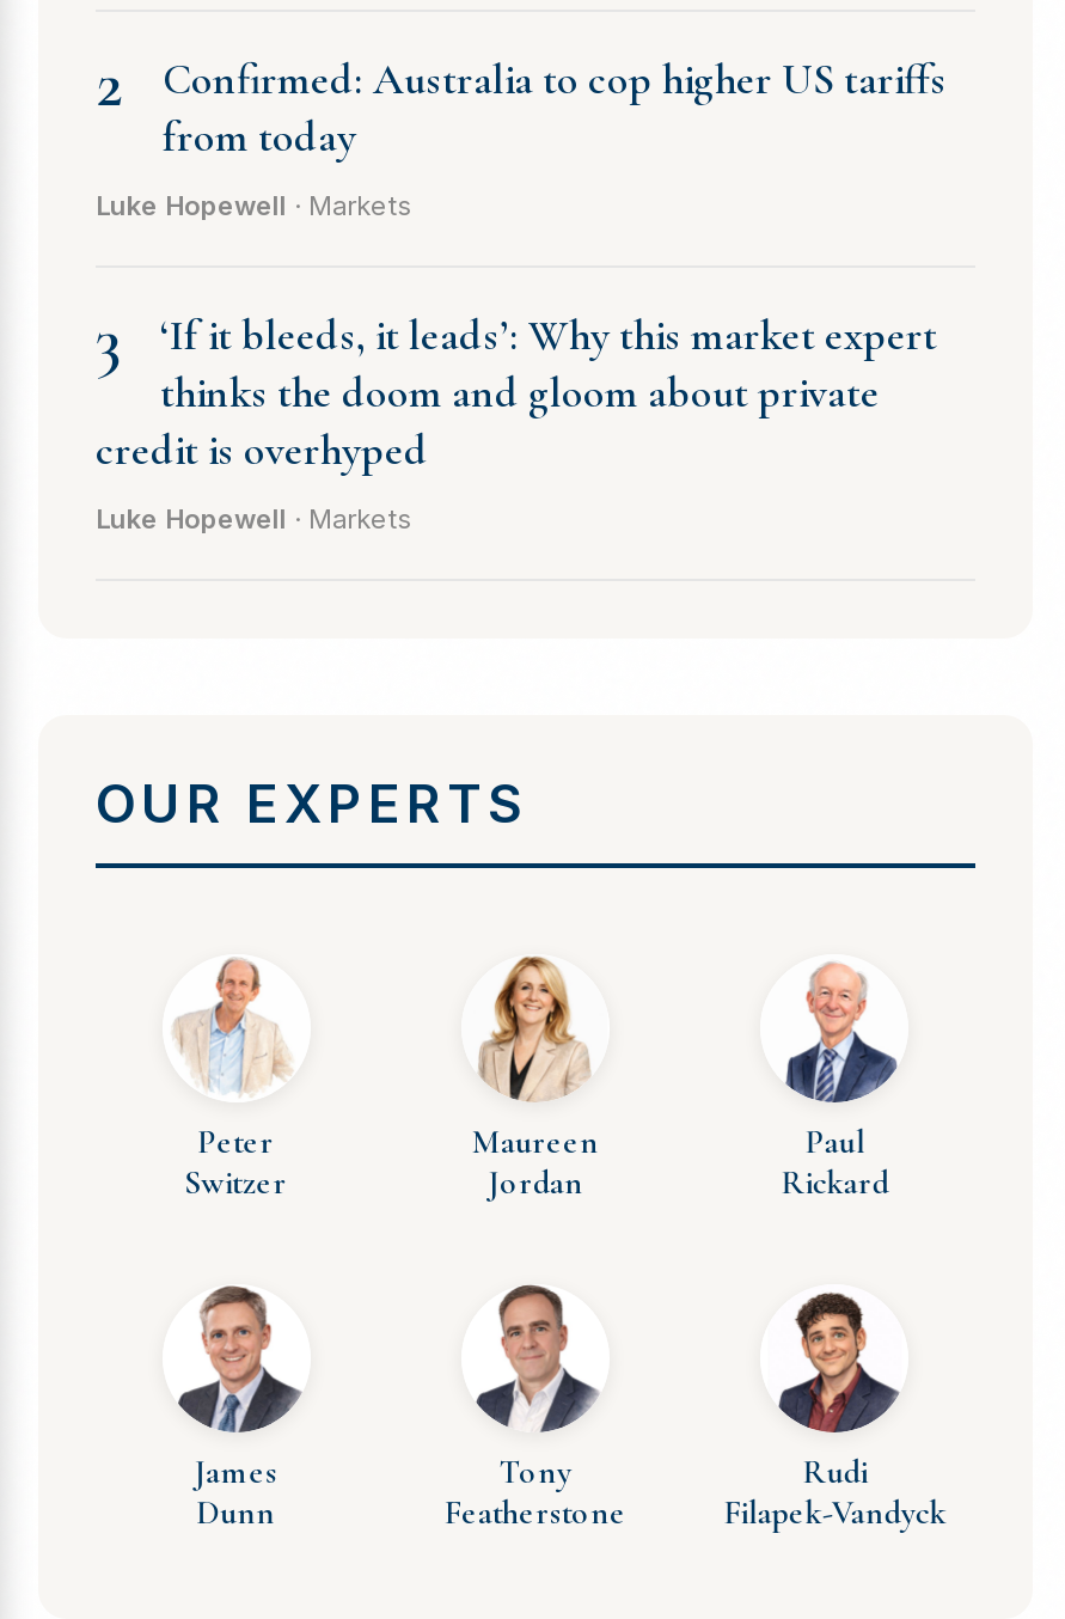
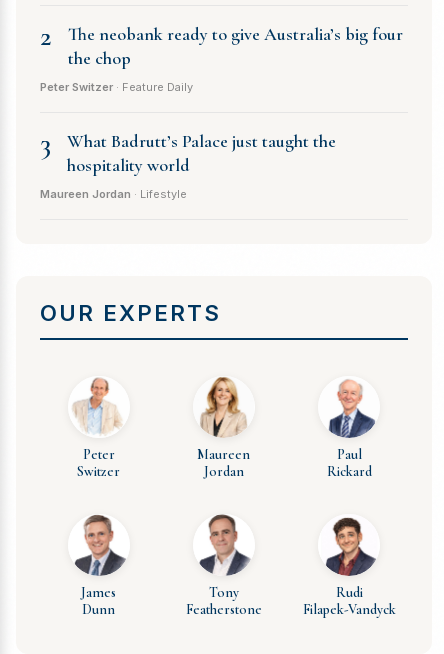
- Confirmed: Australia to cop higher US tariffs
- from today
+ The neobank ready to give Australia’s big four
+ the chop

- Luke Hopewell · Markets
+ Peter Switzer · Feature Daily

- ‘If it bleeds, it leads’: Why this market expert
- thinks the doom and gloom about private
- credit is overhyped
+ What Badrutt’s Palace just taught the
+ hospitality world

- Luke Hopewell · Markets
+ Maureen Jordan · Lifestyle
